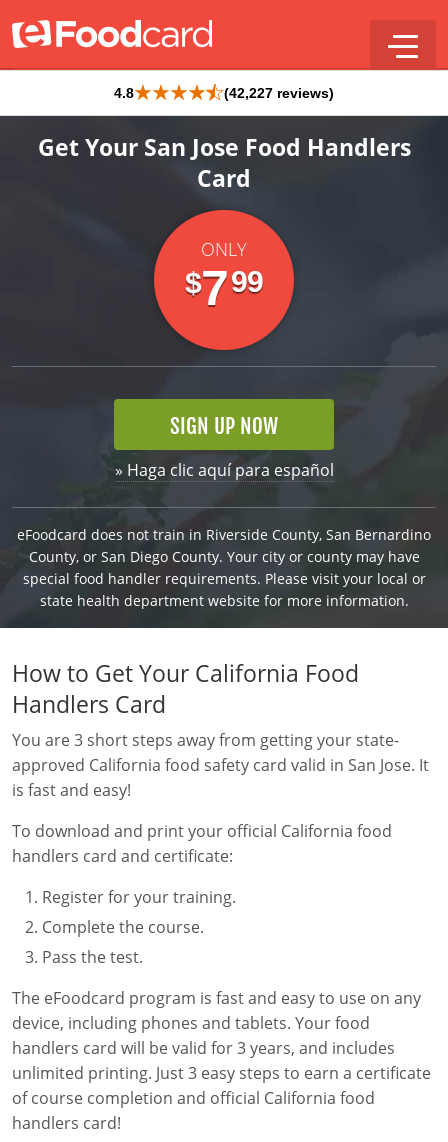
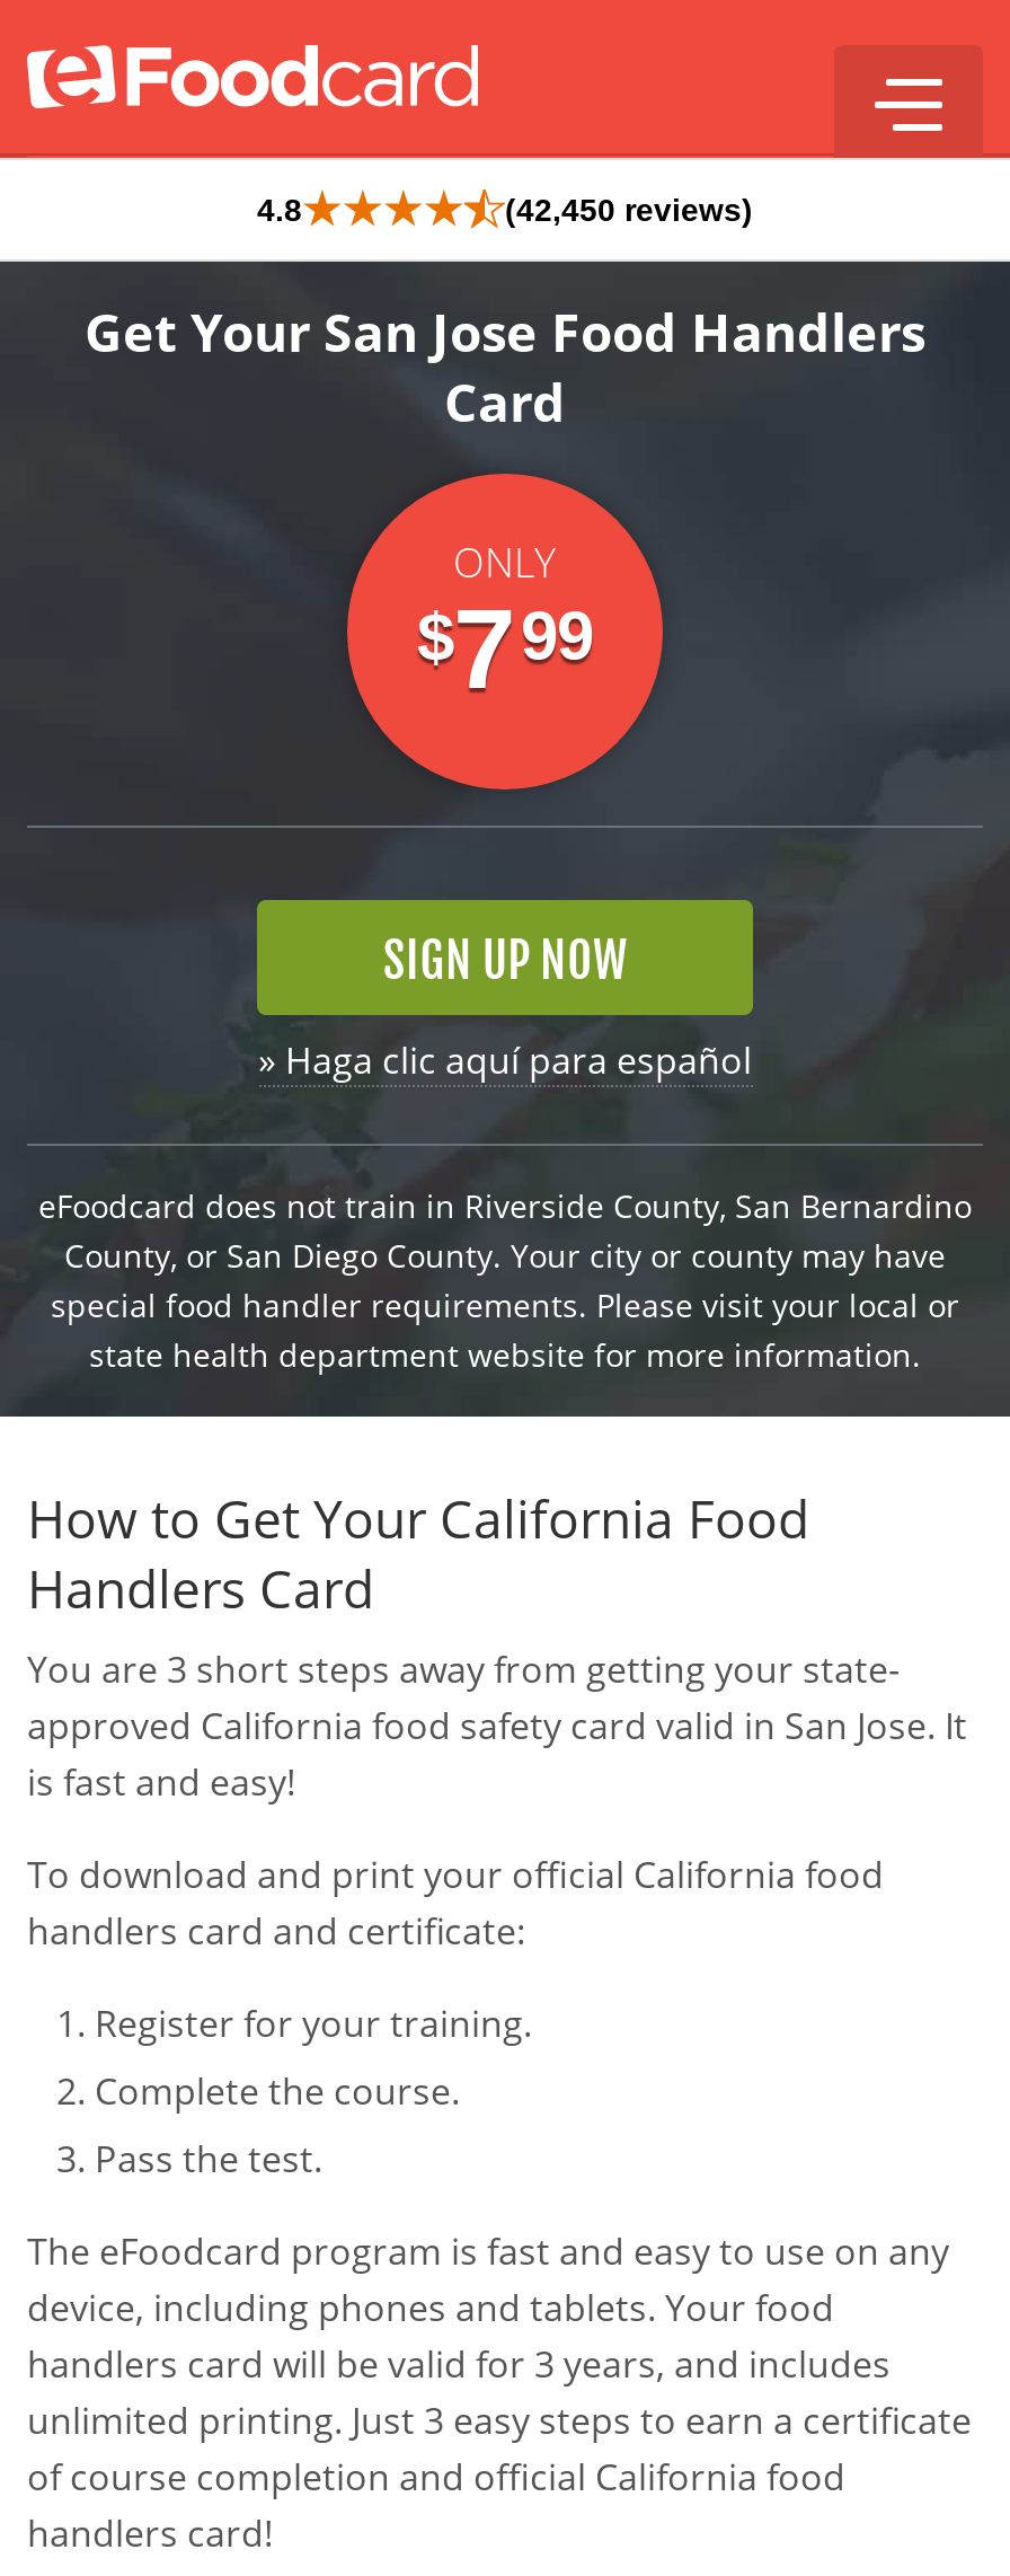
- (42,227 reviews)
+ (42,450 reviews)
